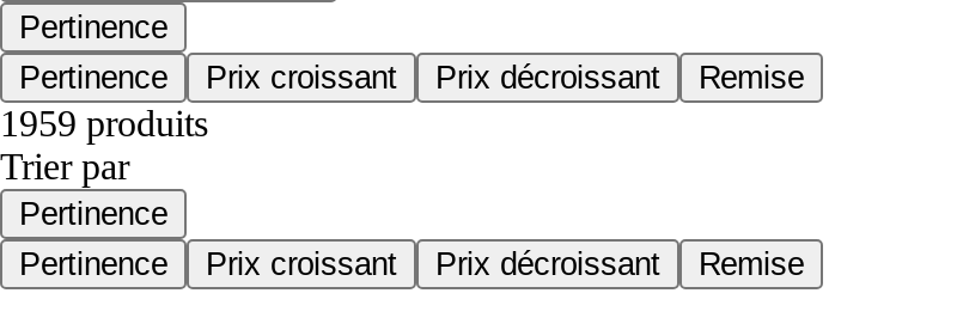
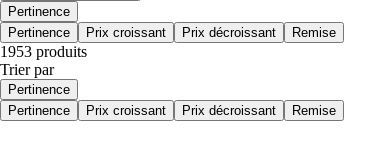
- 1959 produits
+ 1953 produits
